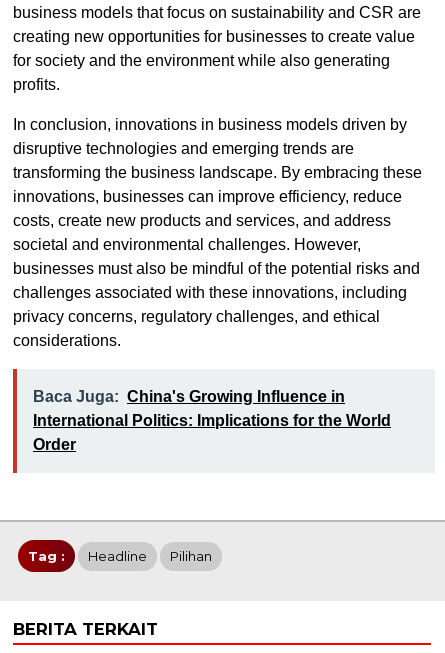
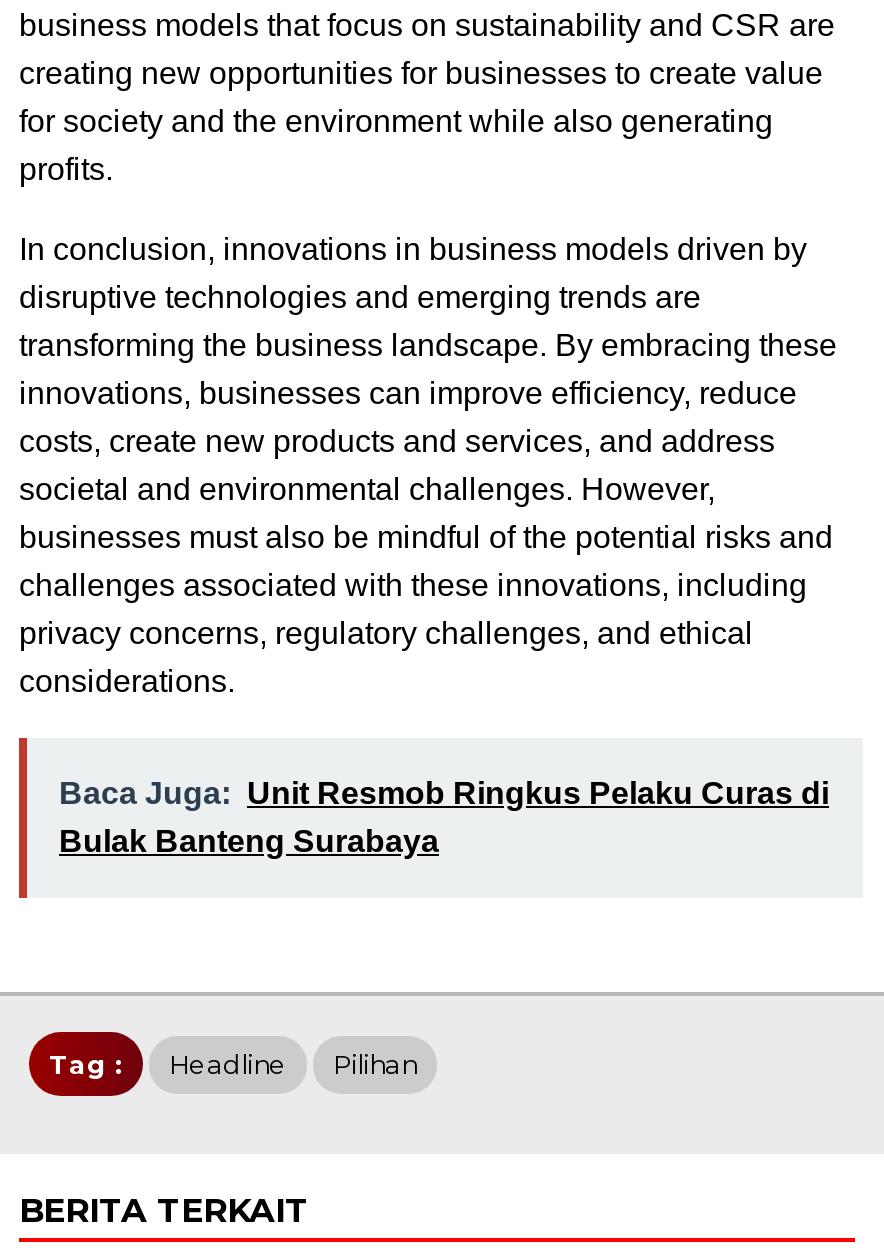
- Baca Juga: China's Growing Influence in
- International Politics: Implications for the World
- Order
+ Baca Juga: Unit Resmob Ringkus Pelaku Curas di
+ Bulak Banteng Surabaya
